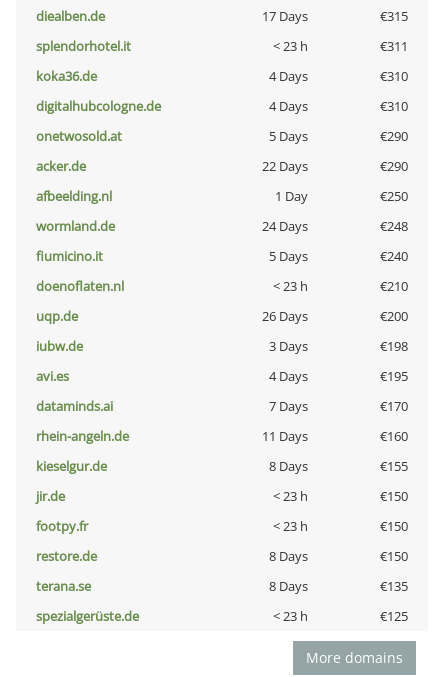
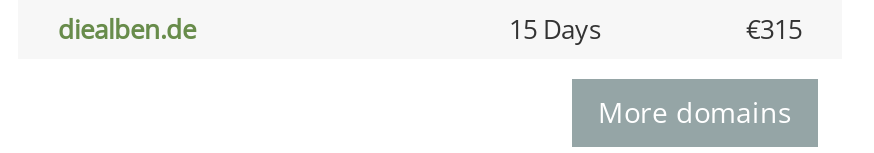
- 17 Days
+ 15 Days

- splendorhotel.it
- < 23 h
- €311
- koka36.de
- 4 Days
- €310
- digitalhubcologne.de
- 4 Days
- €310
- onetwosold.at
- 5 Days
- €290
- acker.de
- 22 Days
- €290
- afbeelding.nl
- 1 Day
- €250
- wormland.de
- 24 Days
- €248
- fiumicino.it
- 5 Days
- €240
- doenoflaten.nl
- < 23 h
- €210
- uqp.de
- 26 Days
- €200
- iubw.de
- 3 Days
- €198
- avi.es
- 4 Days
- €195
- dataminds.ai
- 7 Days
- €170
- rhein-angeln.de
- 11 Days
- €160
- kieselgur.de
- 8 Days
- €155
- jir.de
- < 23 h
- €150
- footpy.fr
- < 23 h
- €150
- restore.de
- 8 Days
- €150
- terana.se
- 8 Days
- €135
- spezialgerüste.de
- < 23 h
- €125
